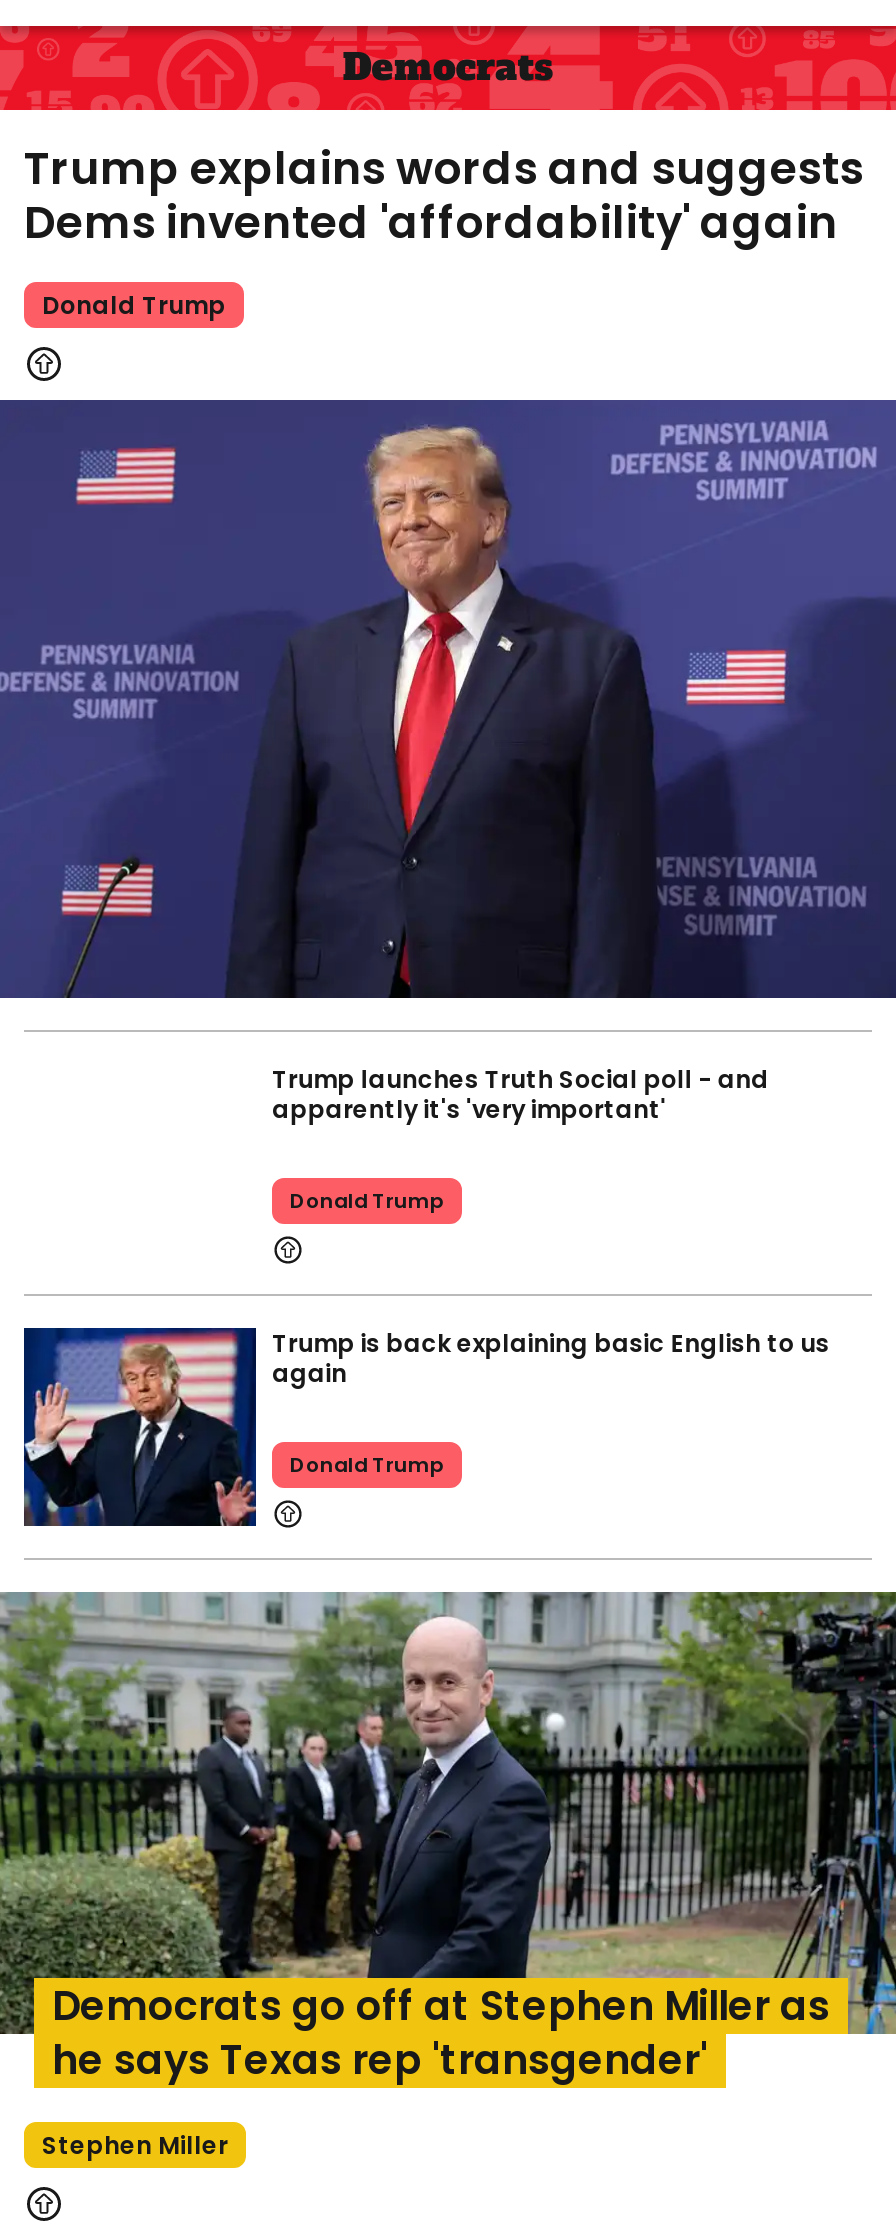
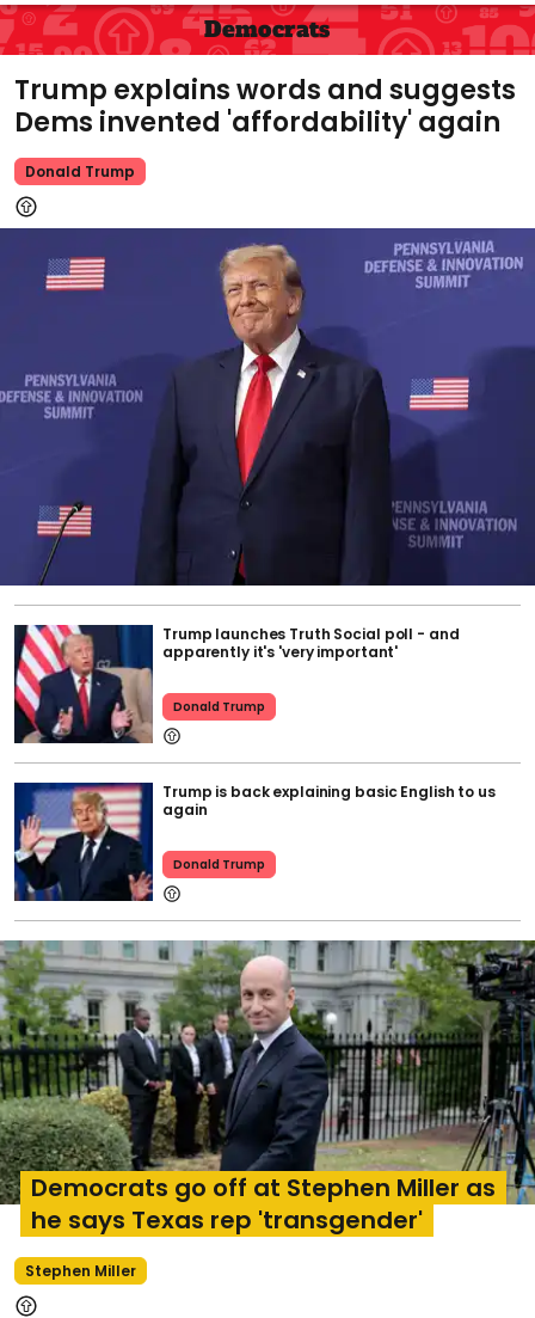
+ [image]
